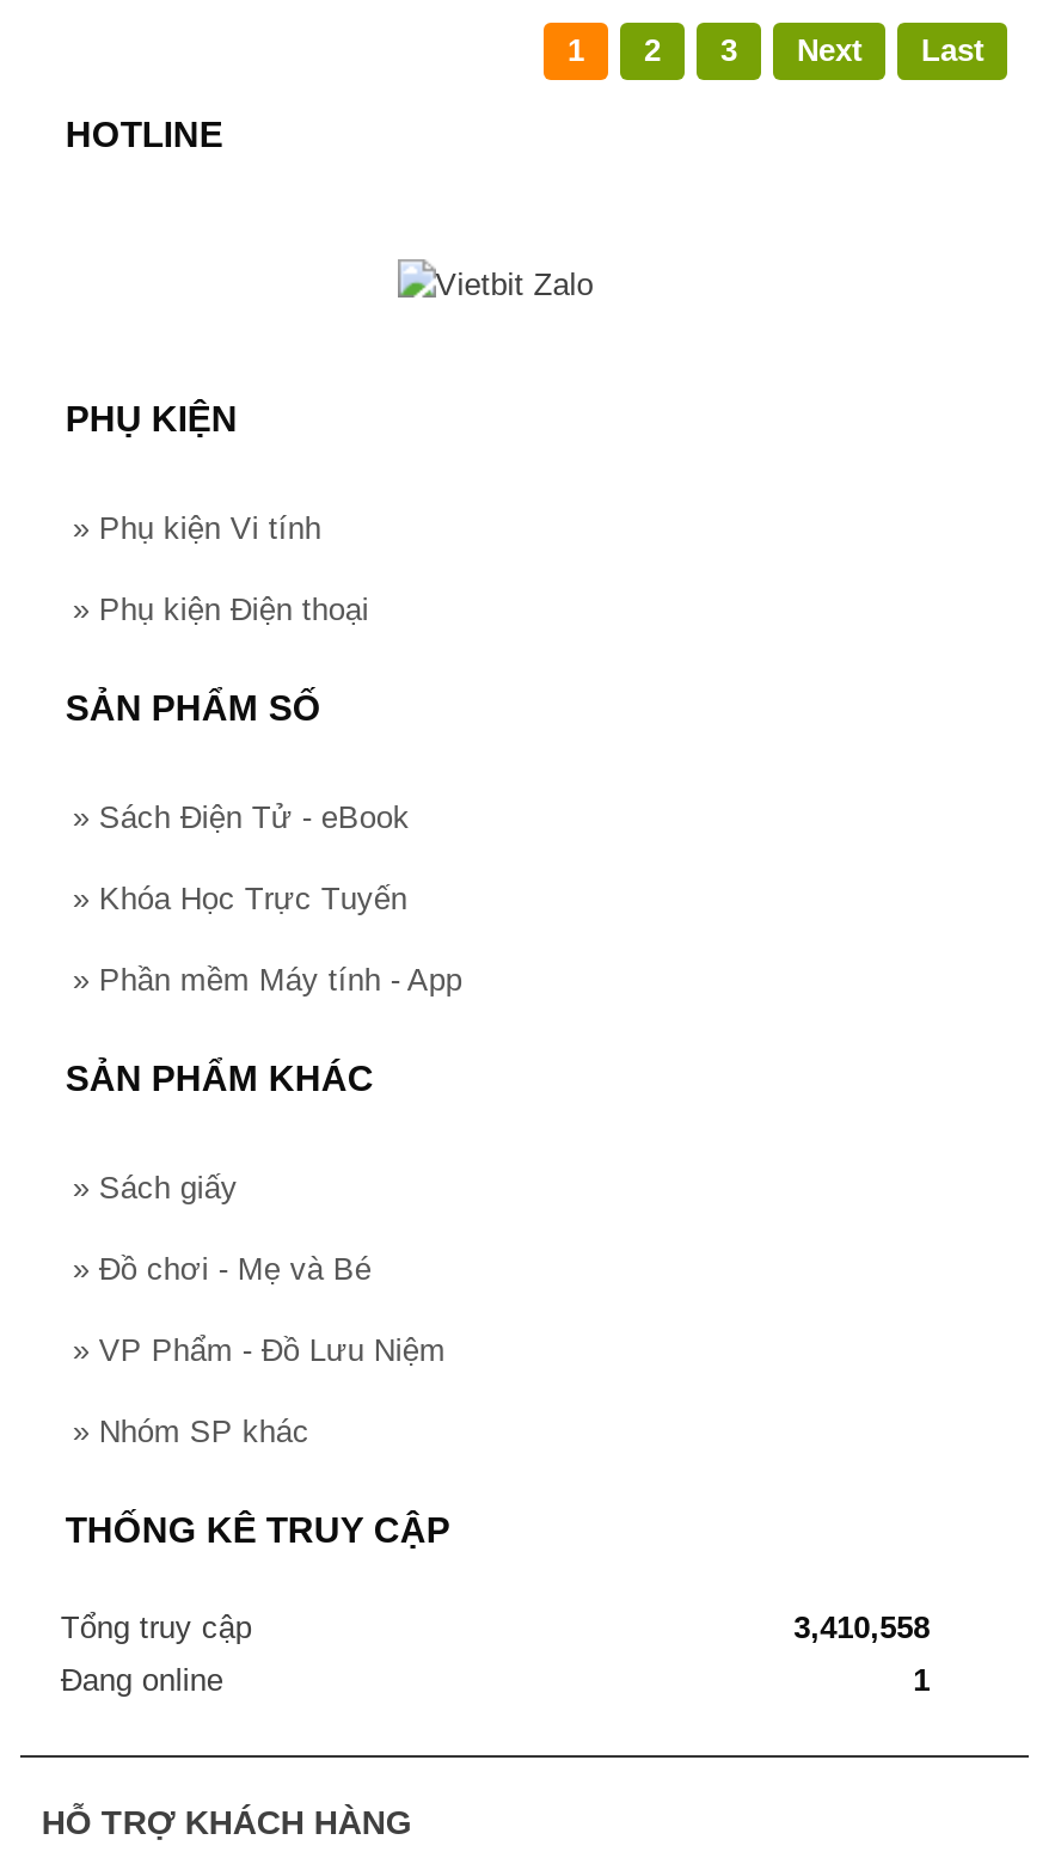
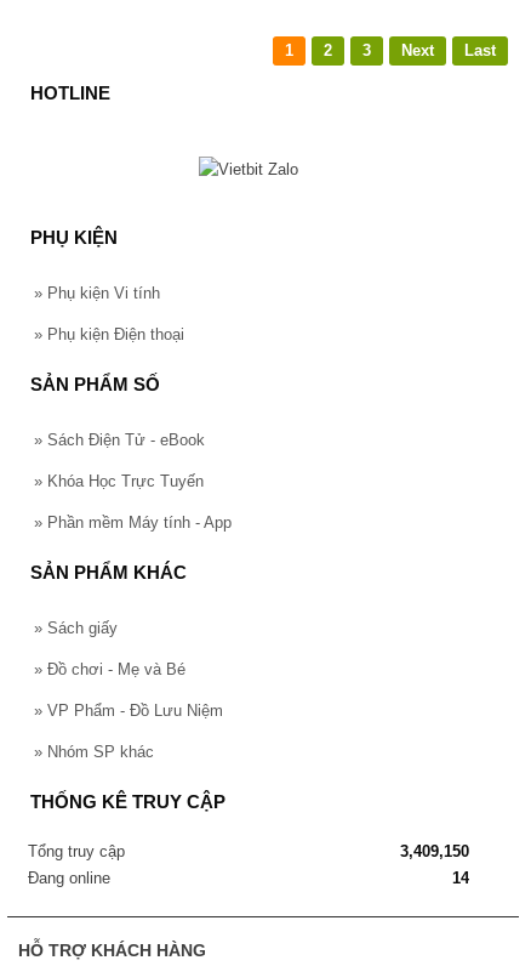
- 3,410,558
+ 3,409,150

- 1
+ 14
